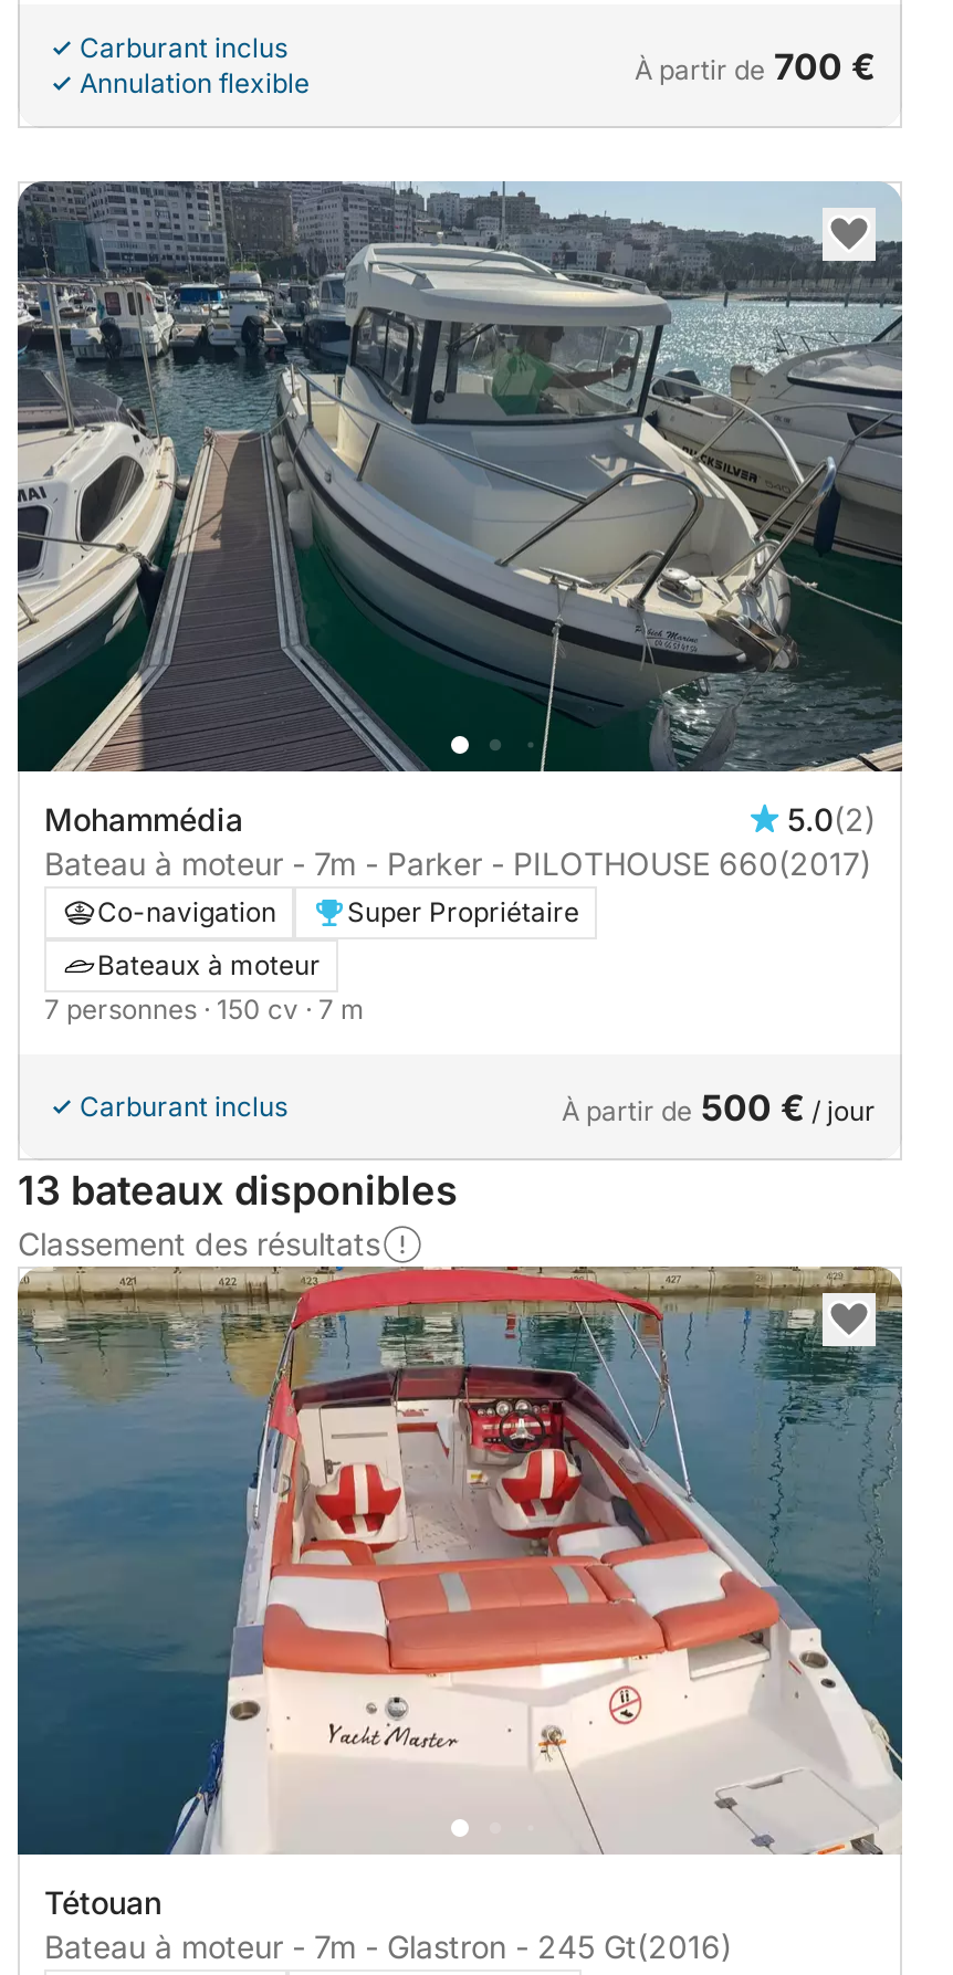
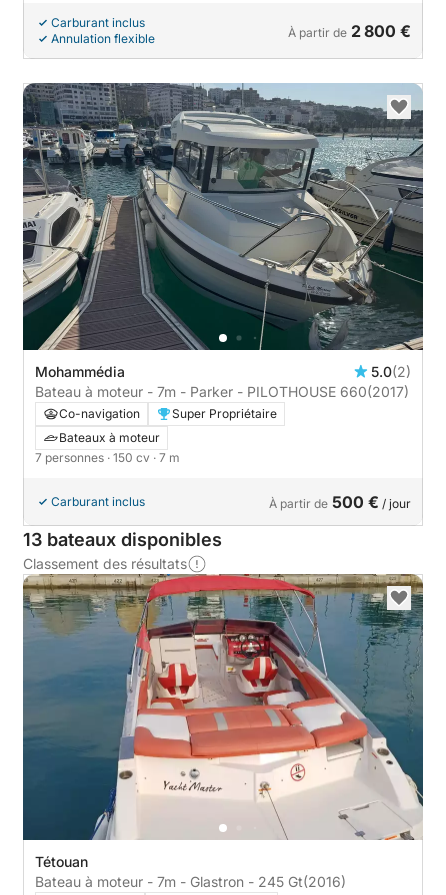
- À partir de 700 €
+ À partir de 2 800 €
